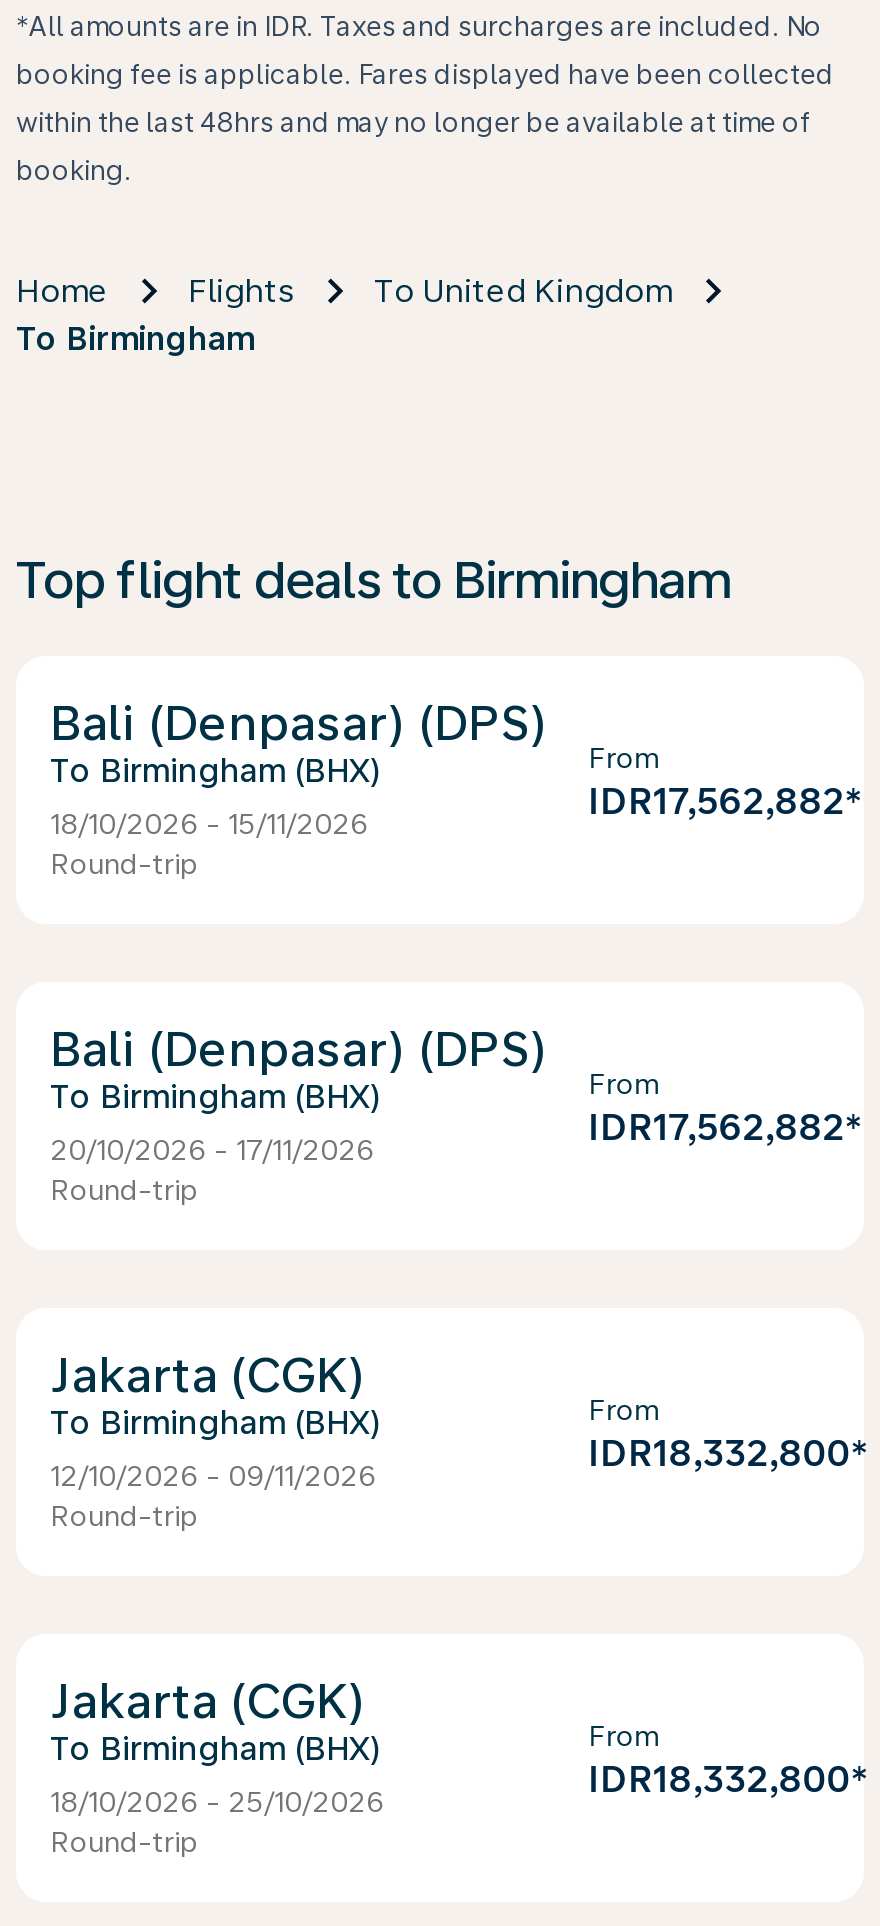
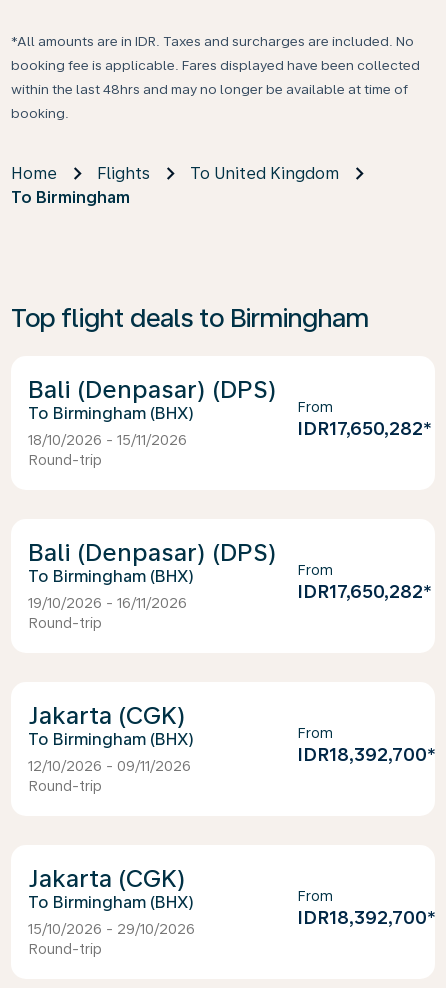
- IDR17,562,882*
+ IDR17,650,282*

- IDR17,562,882*
+ IDR17,650,282*

- 20/10/2026 - 17/11/2026
+ 19/10/2026 - 16/11/2026

- IDR18,332,800*
+ IDR18,392,700*

- IDR18,332,800*
+ IDR18,392,700*

- 18/10/2026 - 25/10/2026
+ 15/10/2026 - 29/10/2026
